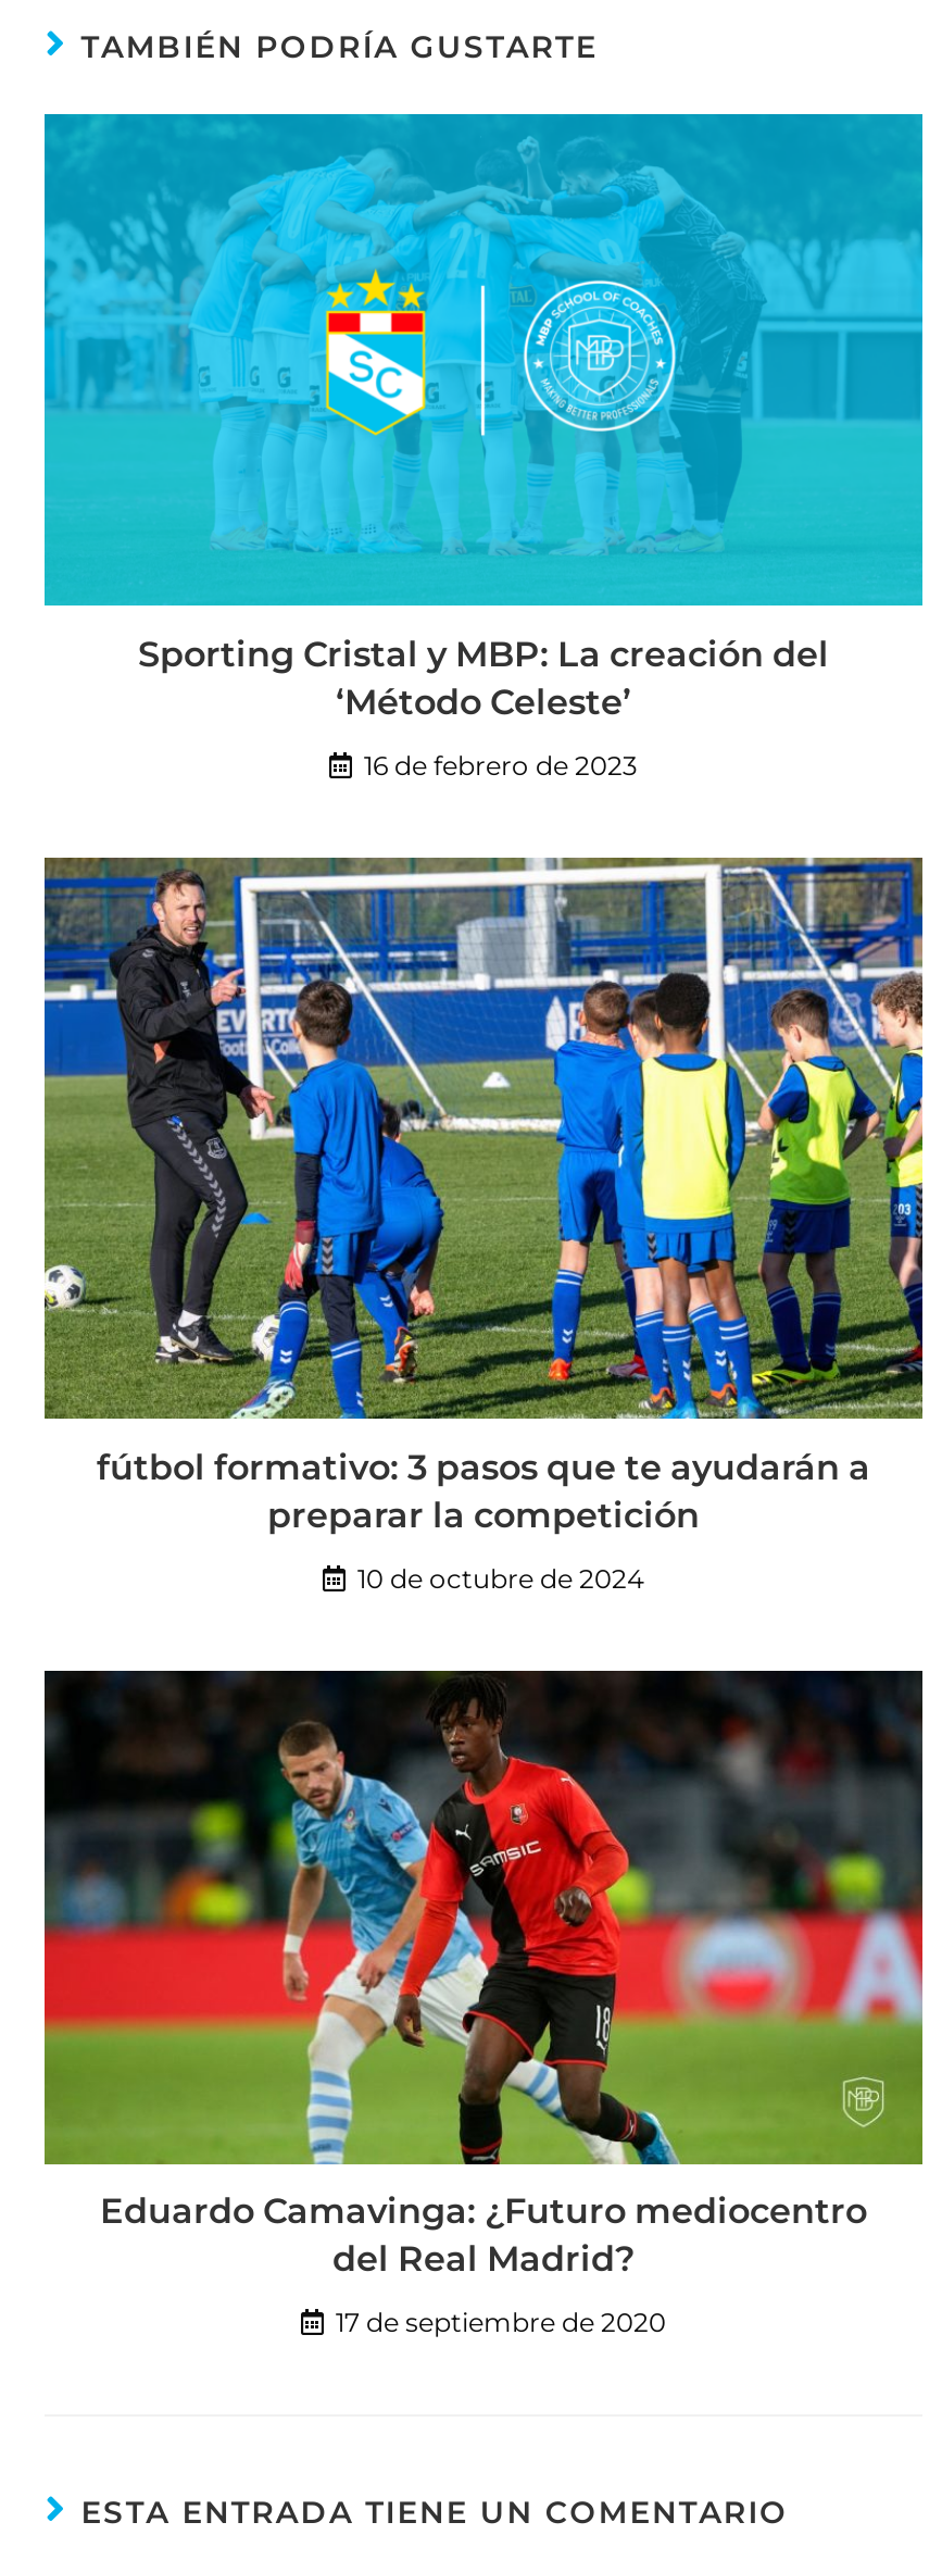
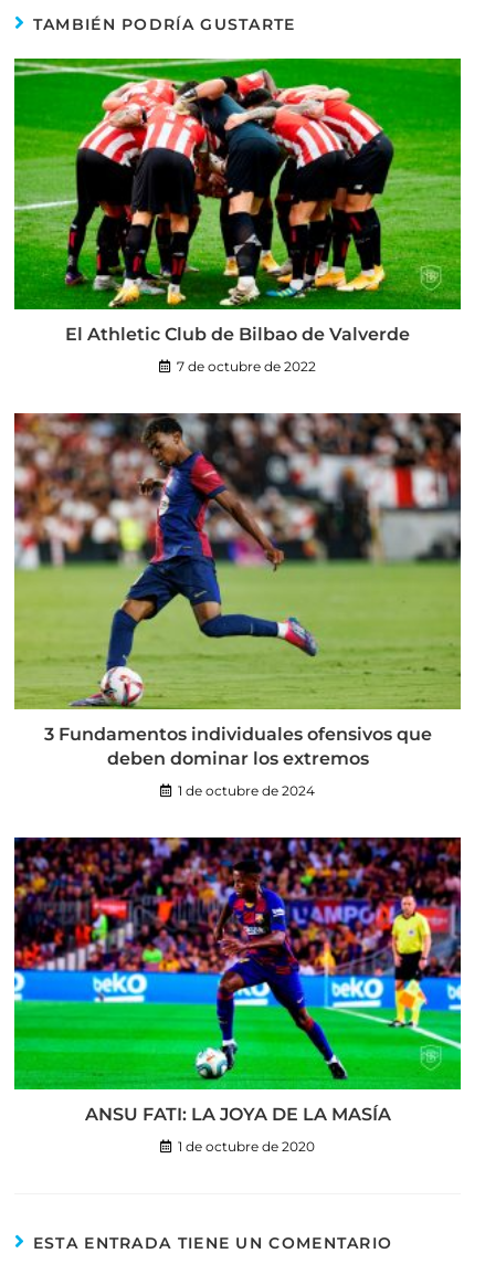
- [image]
- Sporting Cristal y MBP: La creación del
- ‘Método Celeste’
+ [image]
+ El Athletic Club de Bilbao de Valverde

- 16 de febrero de 2023
+ 7 de octubre de 2022

- [image]
- fútbol formativo: 3 pasos que te ayudarán a
- preparar la competición
+ [image]
+ 3 Fundamentos individuales ofensivos que
+ deben dominar los extremos

- 10 de octubre de 2024
+ 1 de octubre de 2024

- [image]
- Eduardo Camavinga: ¿Futuro mediocentro
- del Real Madrid?
+ [image]
+ ANSU FATI: LA JOYA DE LA MASÍA

- 17 de septiembre de 2020
+ 1 de octubre de 2020
